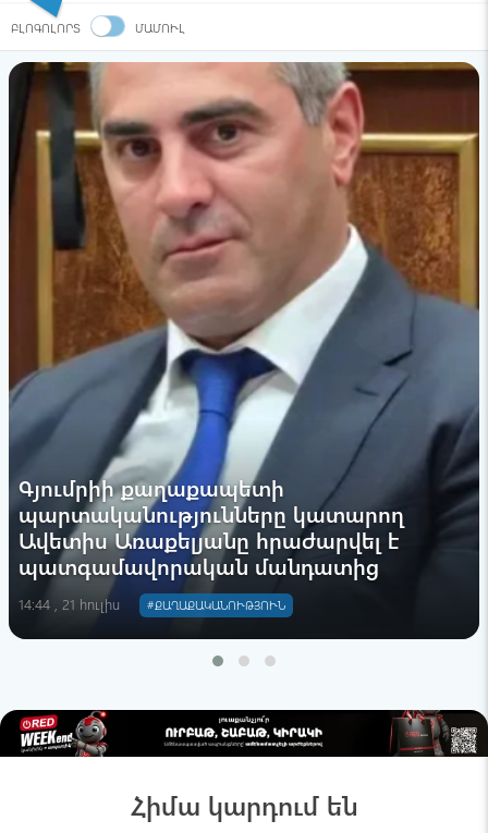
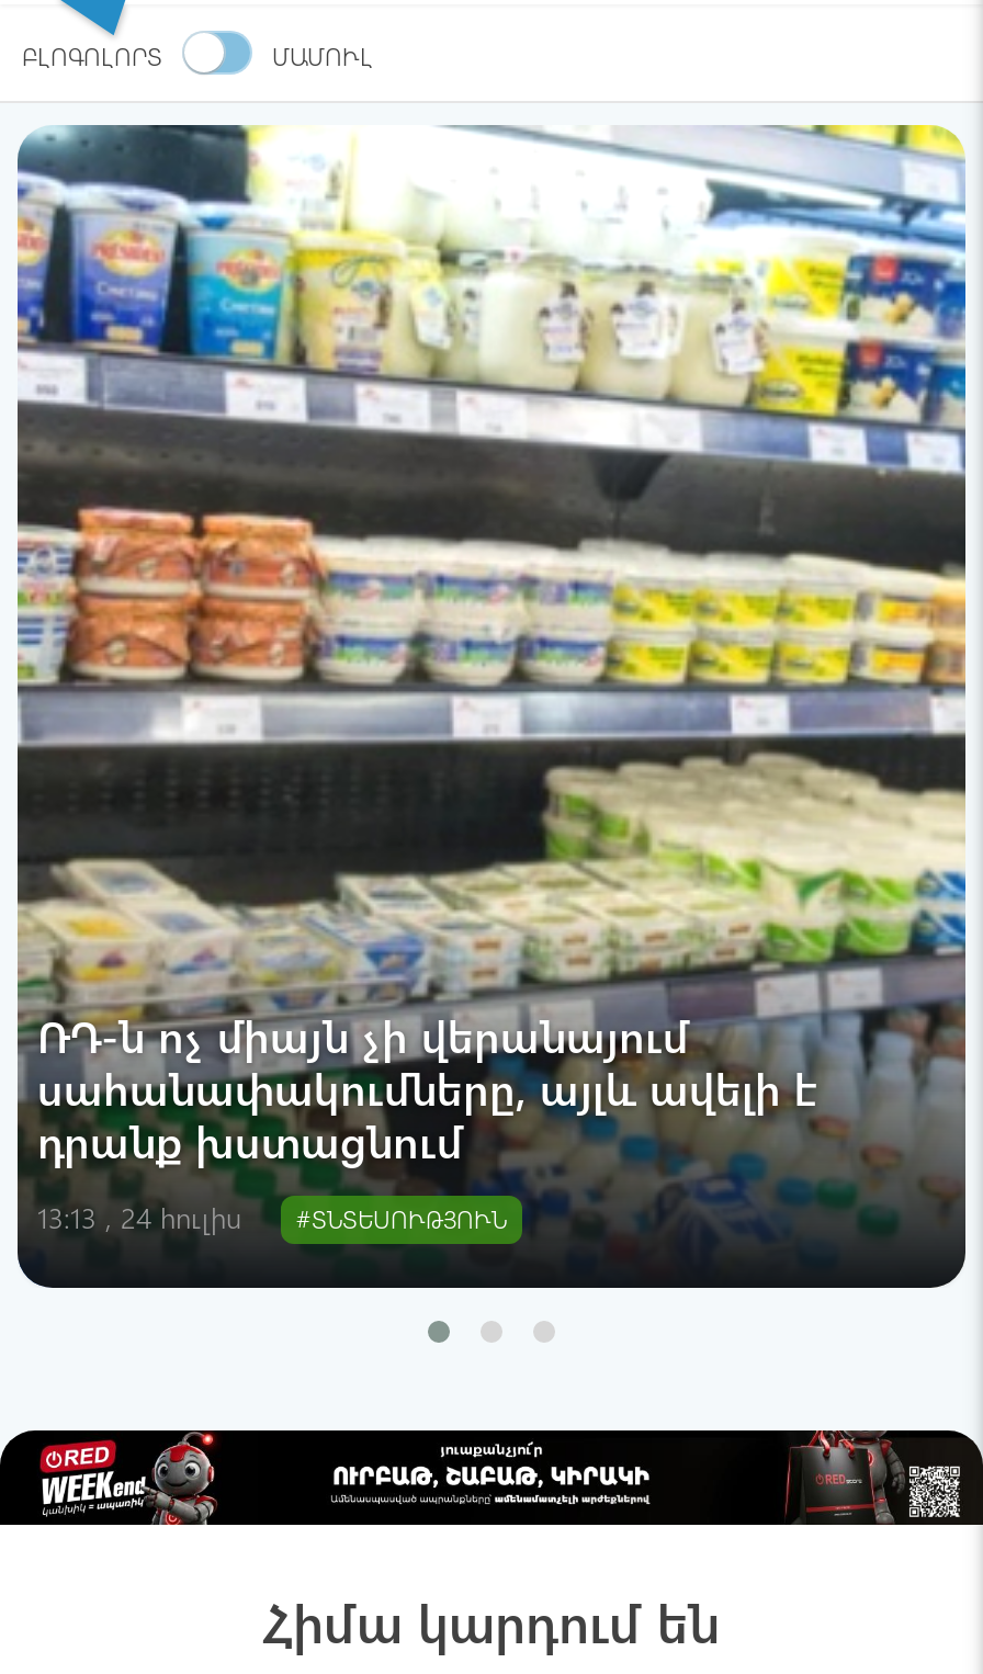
- [image]
- Գյումրիի քաղաքապետի
- պարտականությունները կատարող
- Ավետիս Առաքելյանը հրաժարվել է
- պատգամավորական մանդատից
+ [image]
+ ՌԴ-ն ոչ միայն չի վերանայում
+ սահանափակումները, այլև ավելի է
+ դրանք խստացնում

- 14:44 , 21 հուլիս
- #ՔԱՂԱՔԱԿԱՆՈՒԹՅՈՒՆ
+ 13:13 , 24 հուլիս
+ #ՏՆՏԵՍՈՒԹՅՈՒՆ
